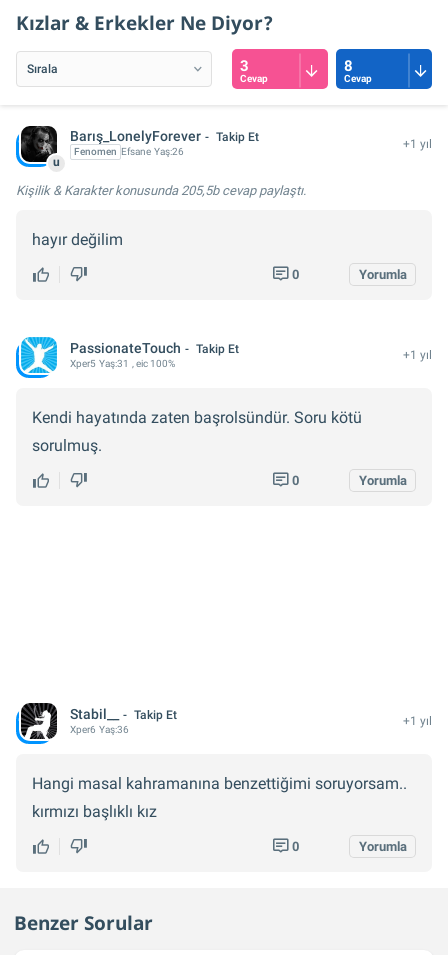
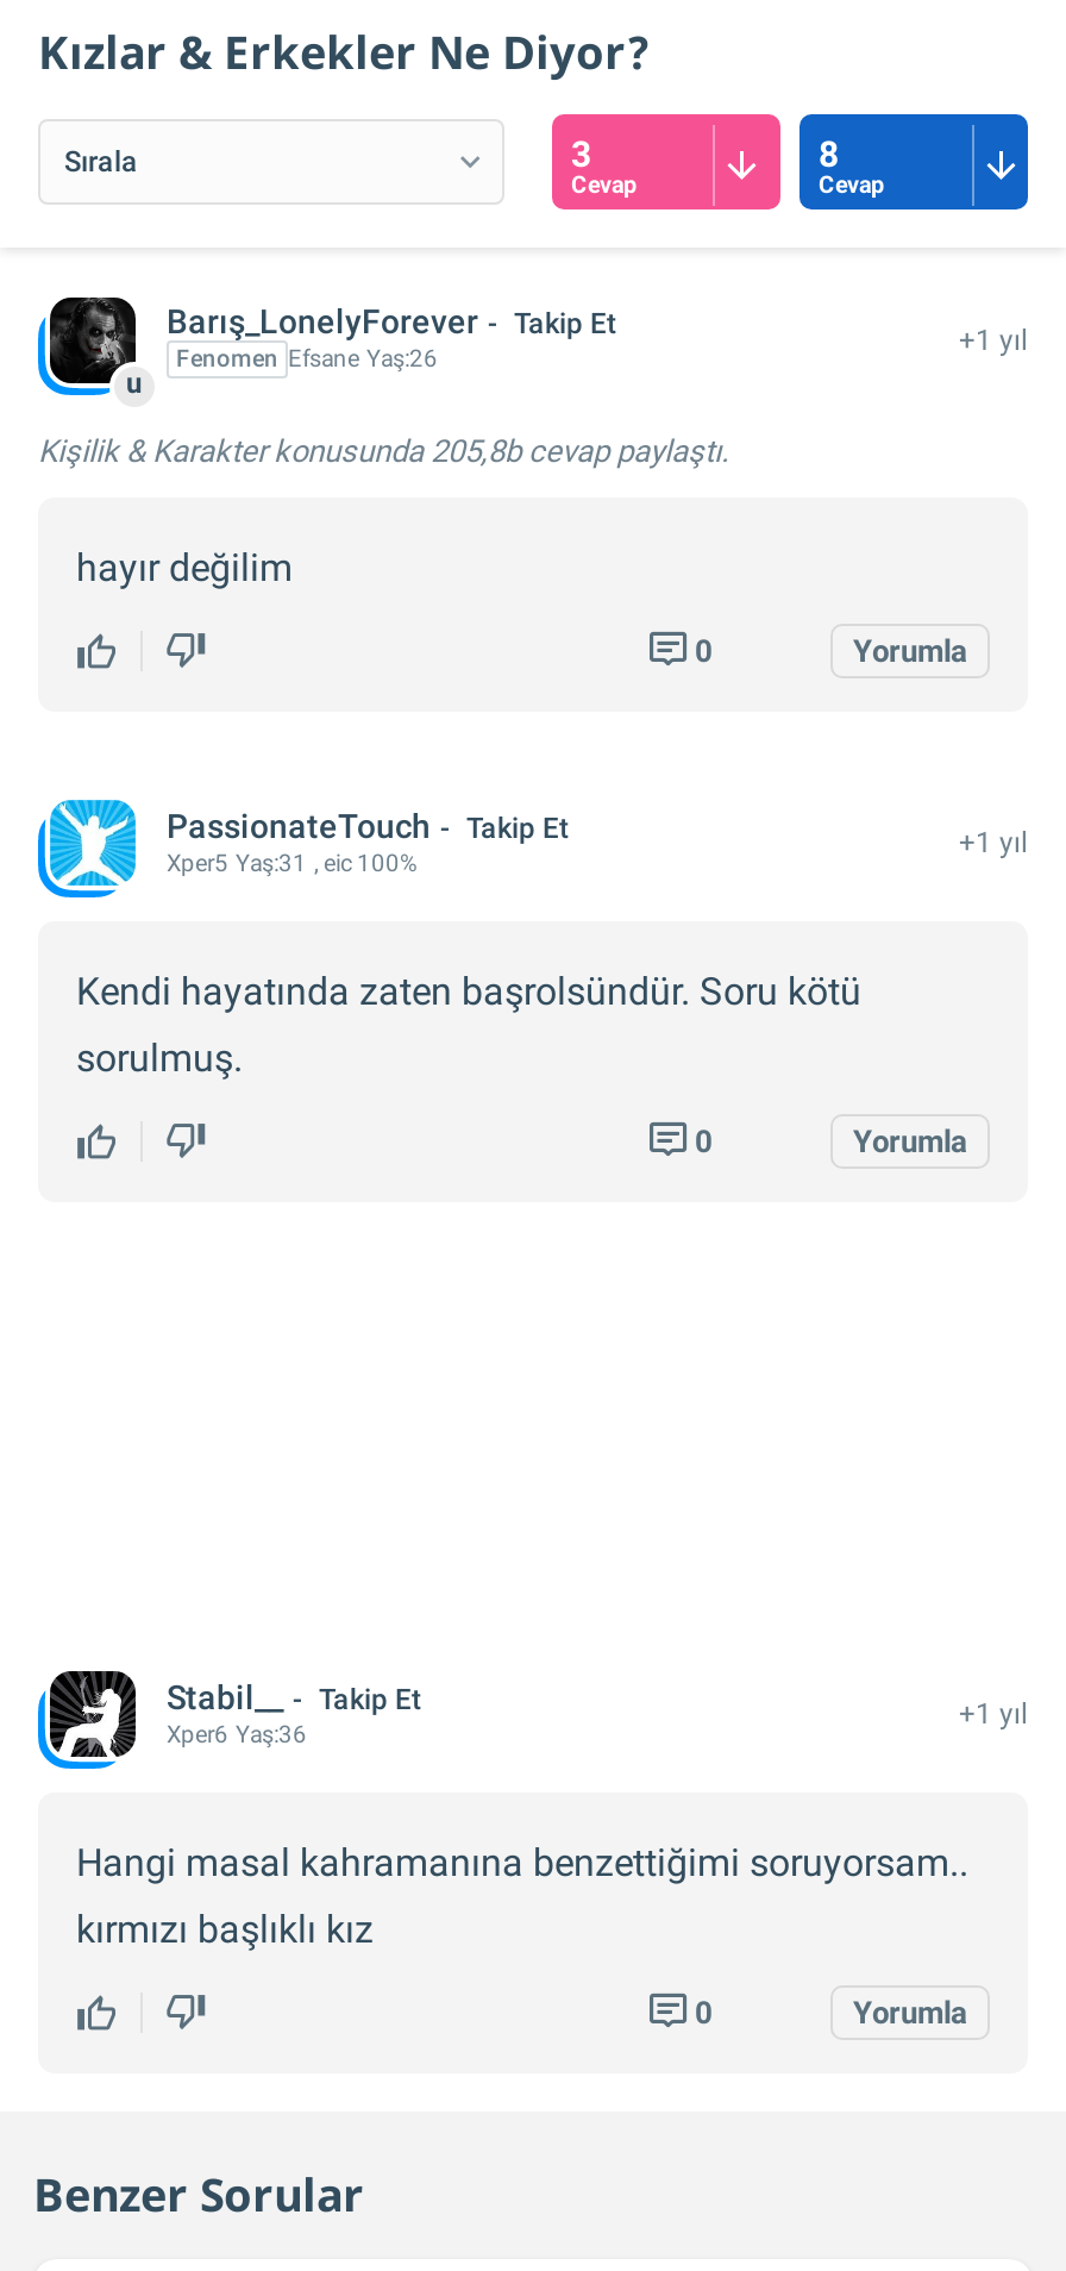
- Kişilik & Karakter konusunda 205,5b cevap paylaştı.
+ Kişilik & Karakter konusunda 205,8b cevap paylaştı.
